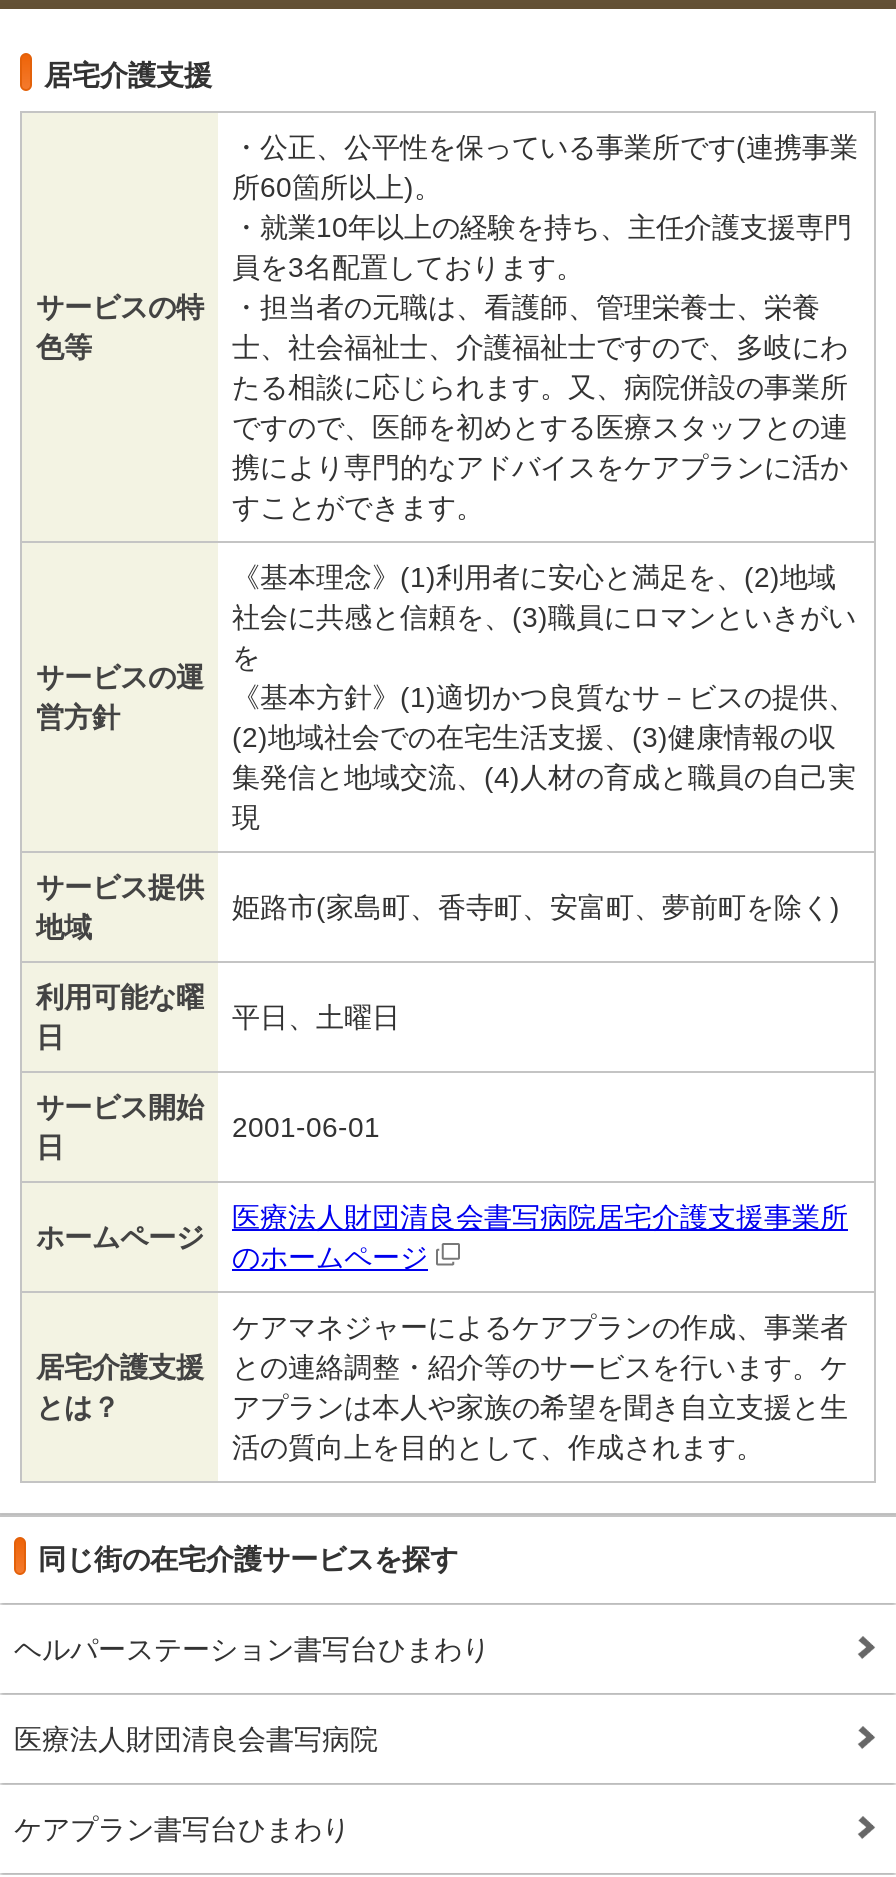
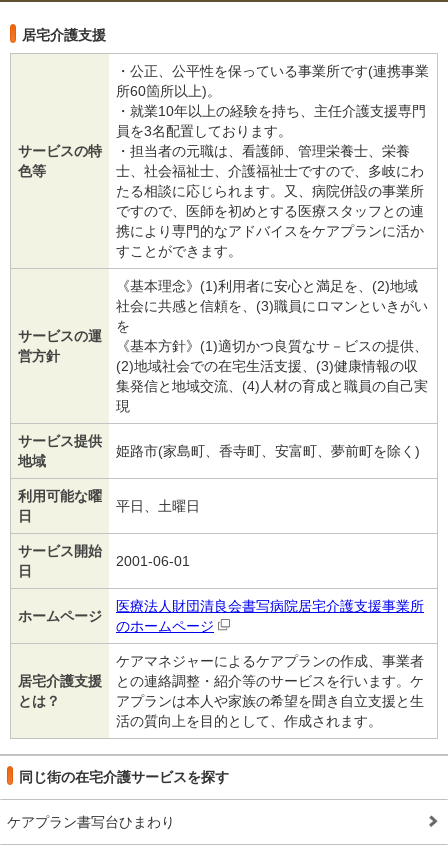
- ヘルパーステーション書写台ひまわり
- 医療法人財団清良会書写病院
